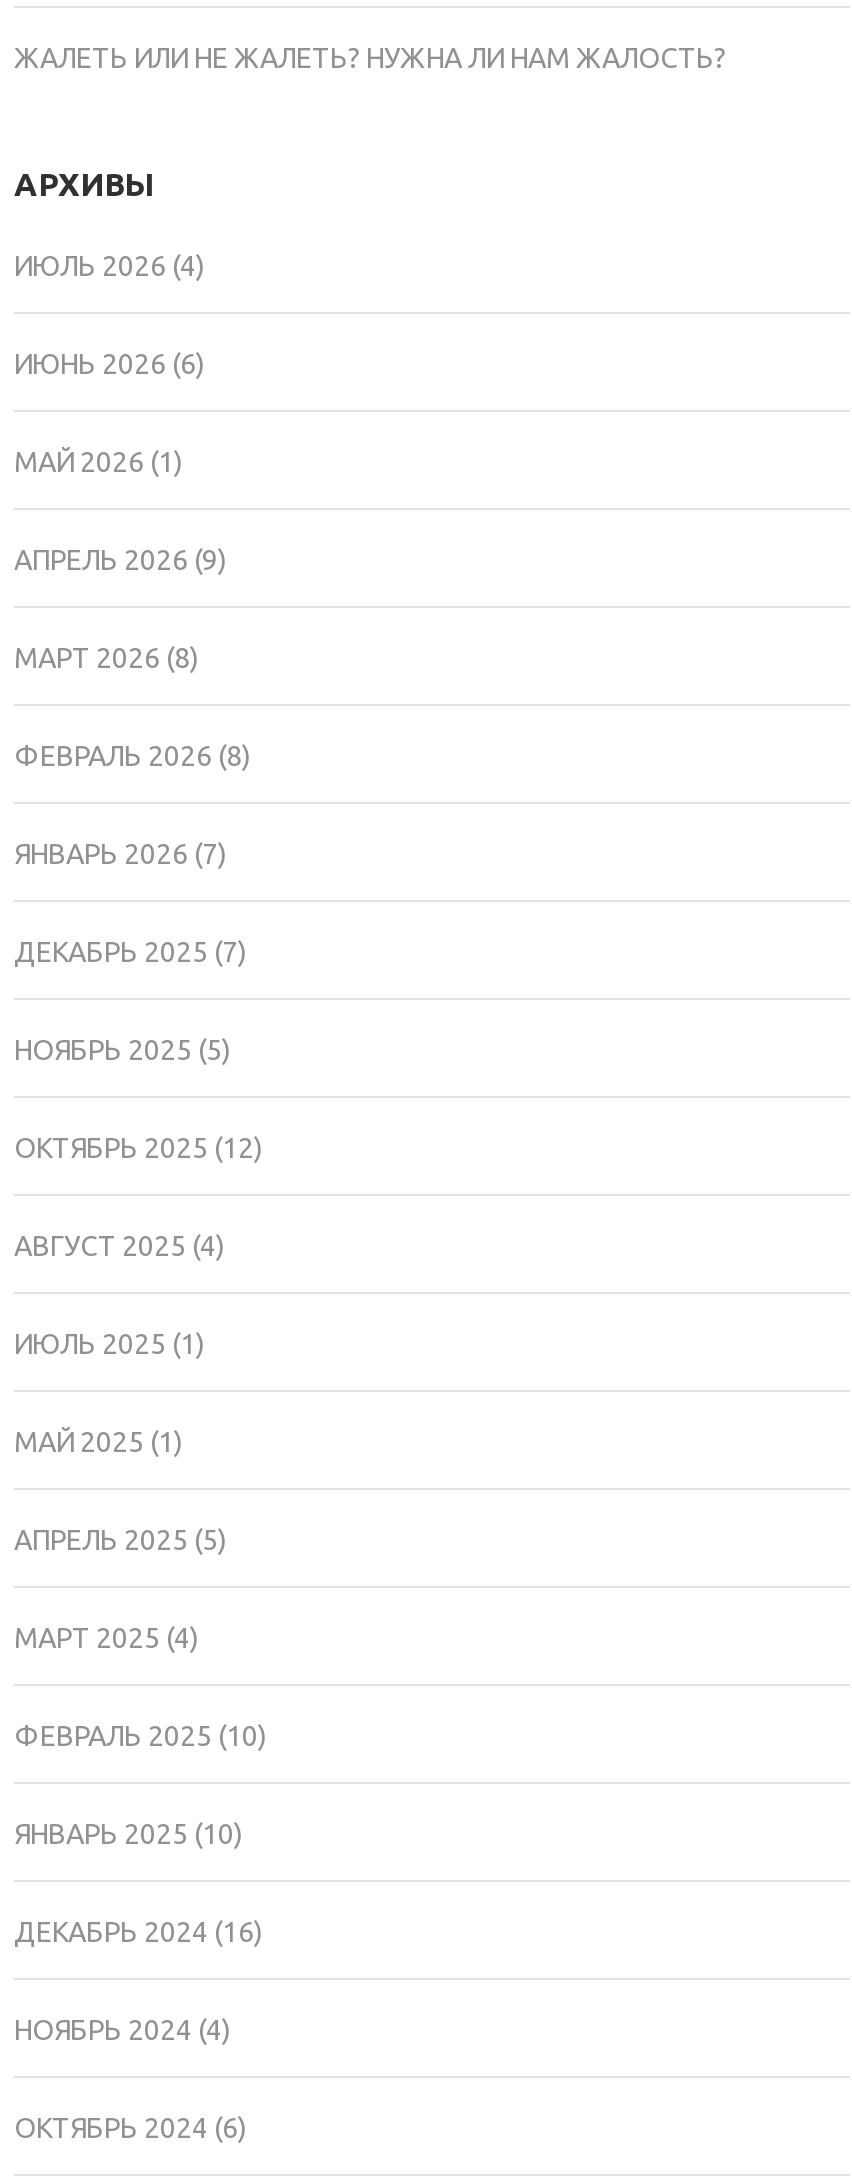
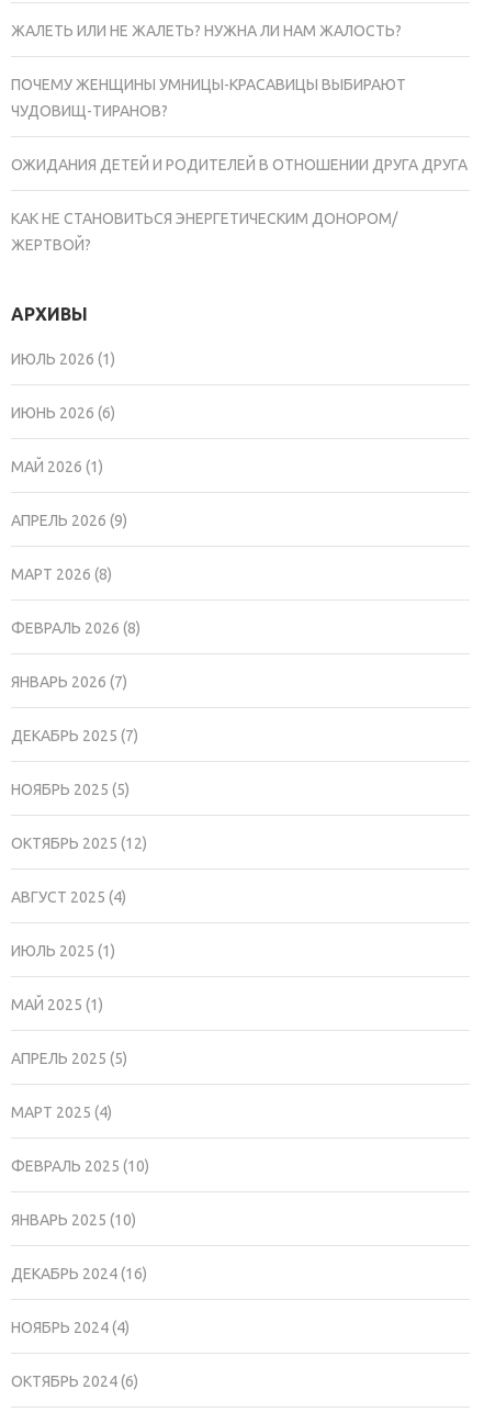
+ ПОЧЕМУ ЖЕНЩИНЫ УМНИЦЫ-КРАСАВИЦЫ ВЫБИРАЮТ
+ ЧУДОВИЩ-ТИРАНОВ?
+ ОЖИДАНИЯ ДЕТЕЙ И РОДИТЕЛЕЙ В ОТНОШЕНИИ ДРУГА ДРУГА
+ КАК НЕ СТАНОВИТЬСЯ ЭНЕРГЕТИЧЕСКИМ ДОНОРОМ/
+ ЖЕРТВОЙ?

- ИЮЛЬ 2026 (4)
+ ИЮЛЬ 2026 (1)
